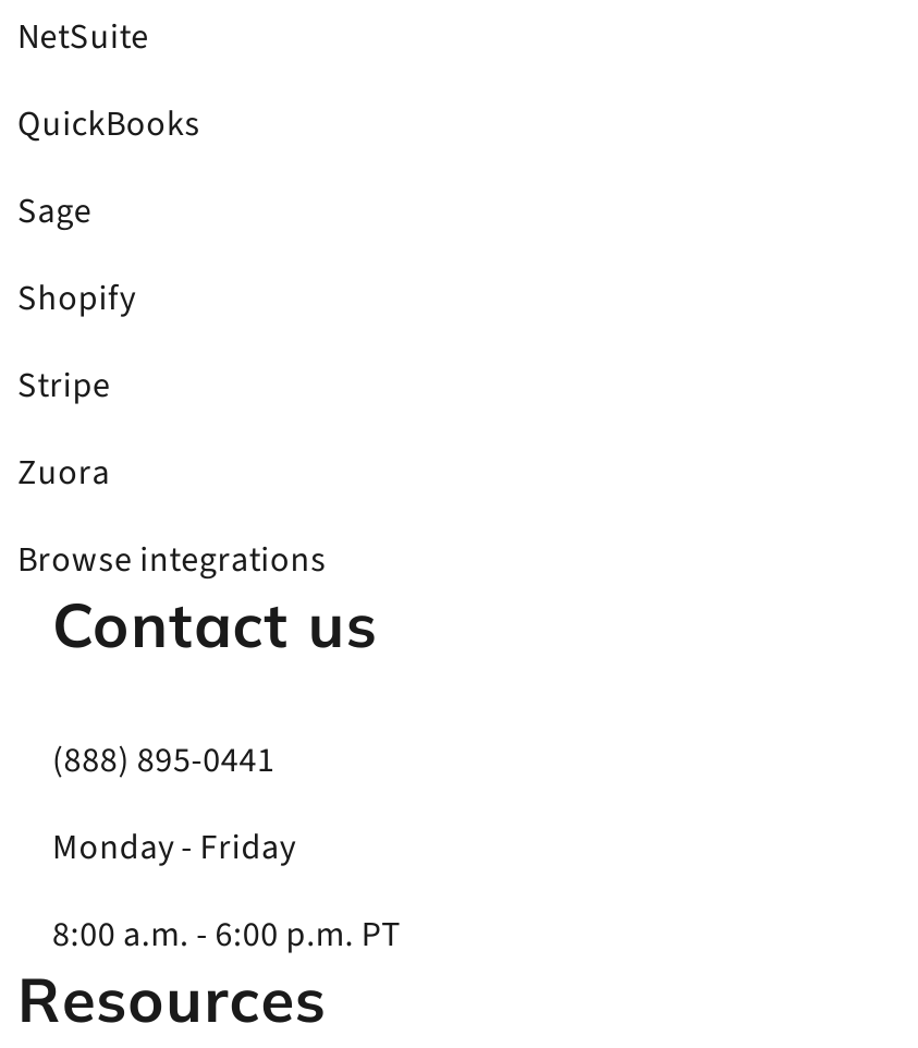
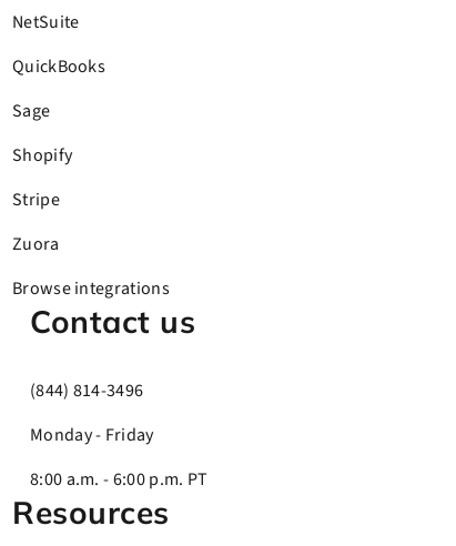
- (888) 895-0441
+ (844) 814-3496
